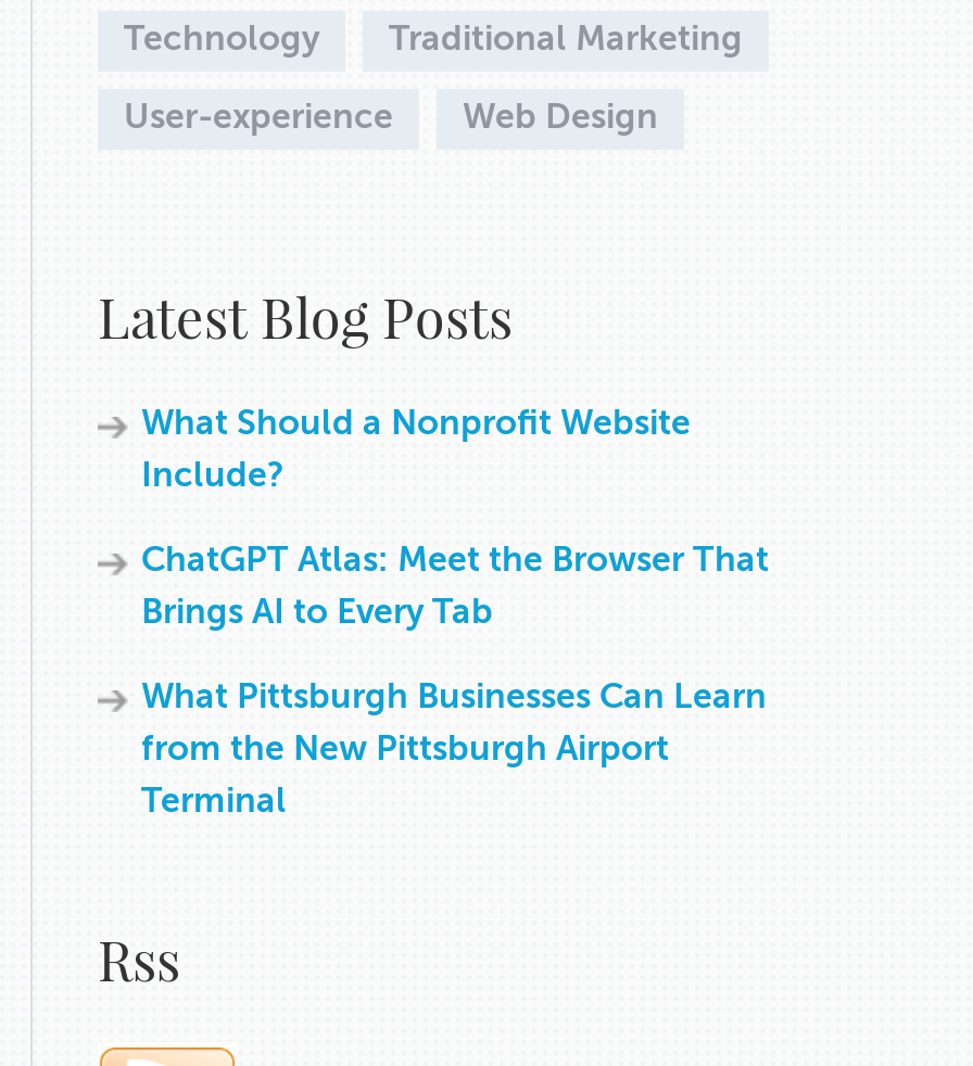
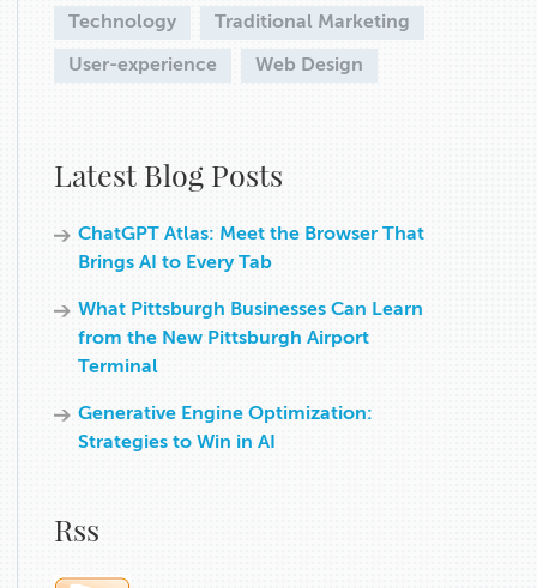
- What Should a Nonprofit Website
- Include?

moved up: ChatGPT Atlas: Meet the Browser That | Brings AI to Every Tab | What Pittsburgh Businesses Can Learn | from the New Pittsburgh Airport | Terminal

+ Generative Engine Optimization:
+ Strategies to Win in AI
